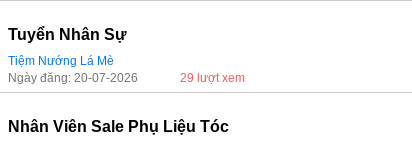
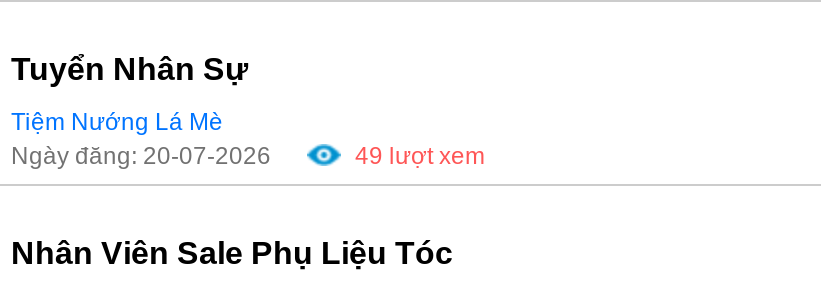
- 29 lượt xem
+ 49 lượt xem
